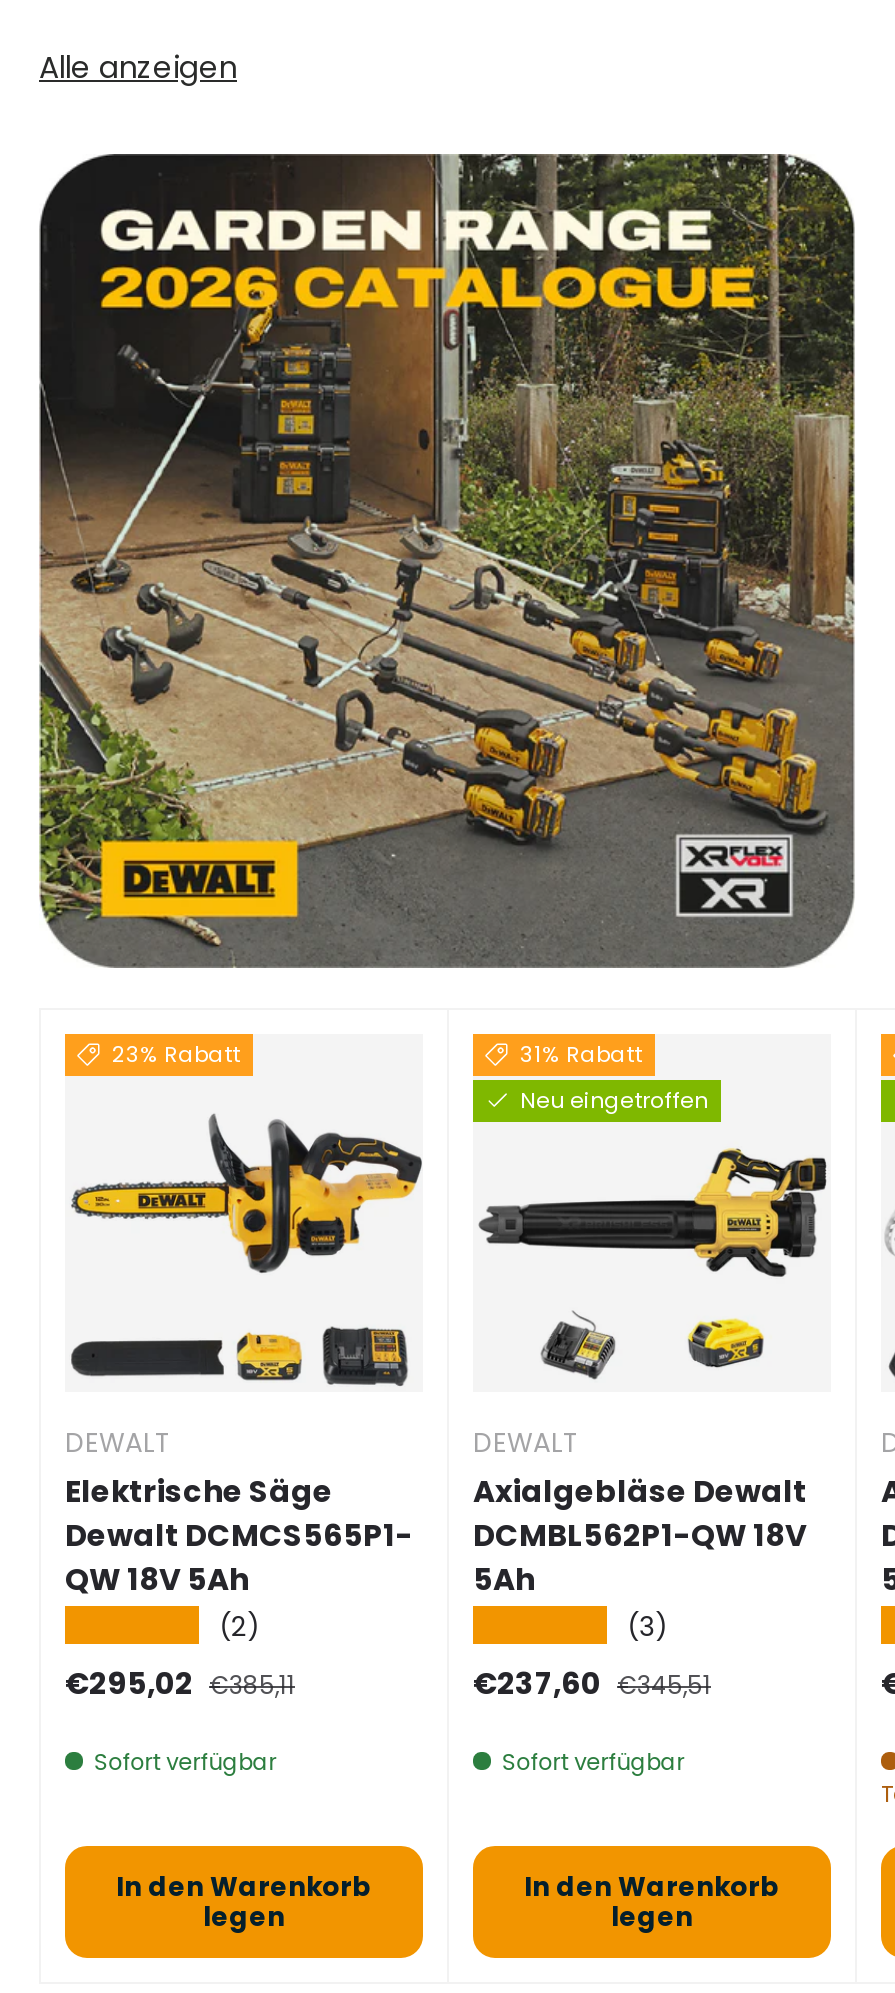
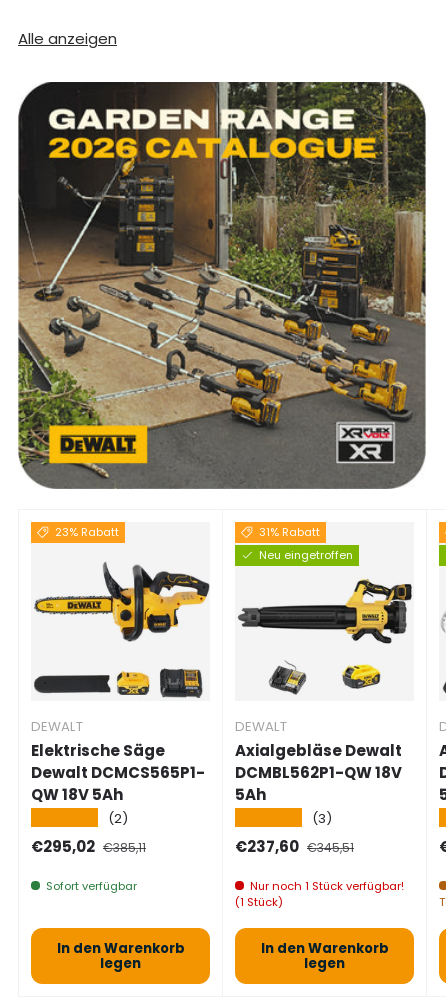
- Sofort verfügbar
+ Nur noch 1 Stück verfügbar!
+ (1 Stück)
